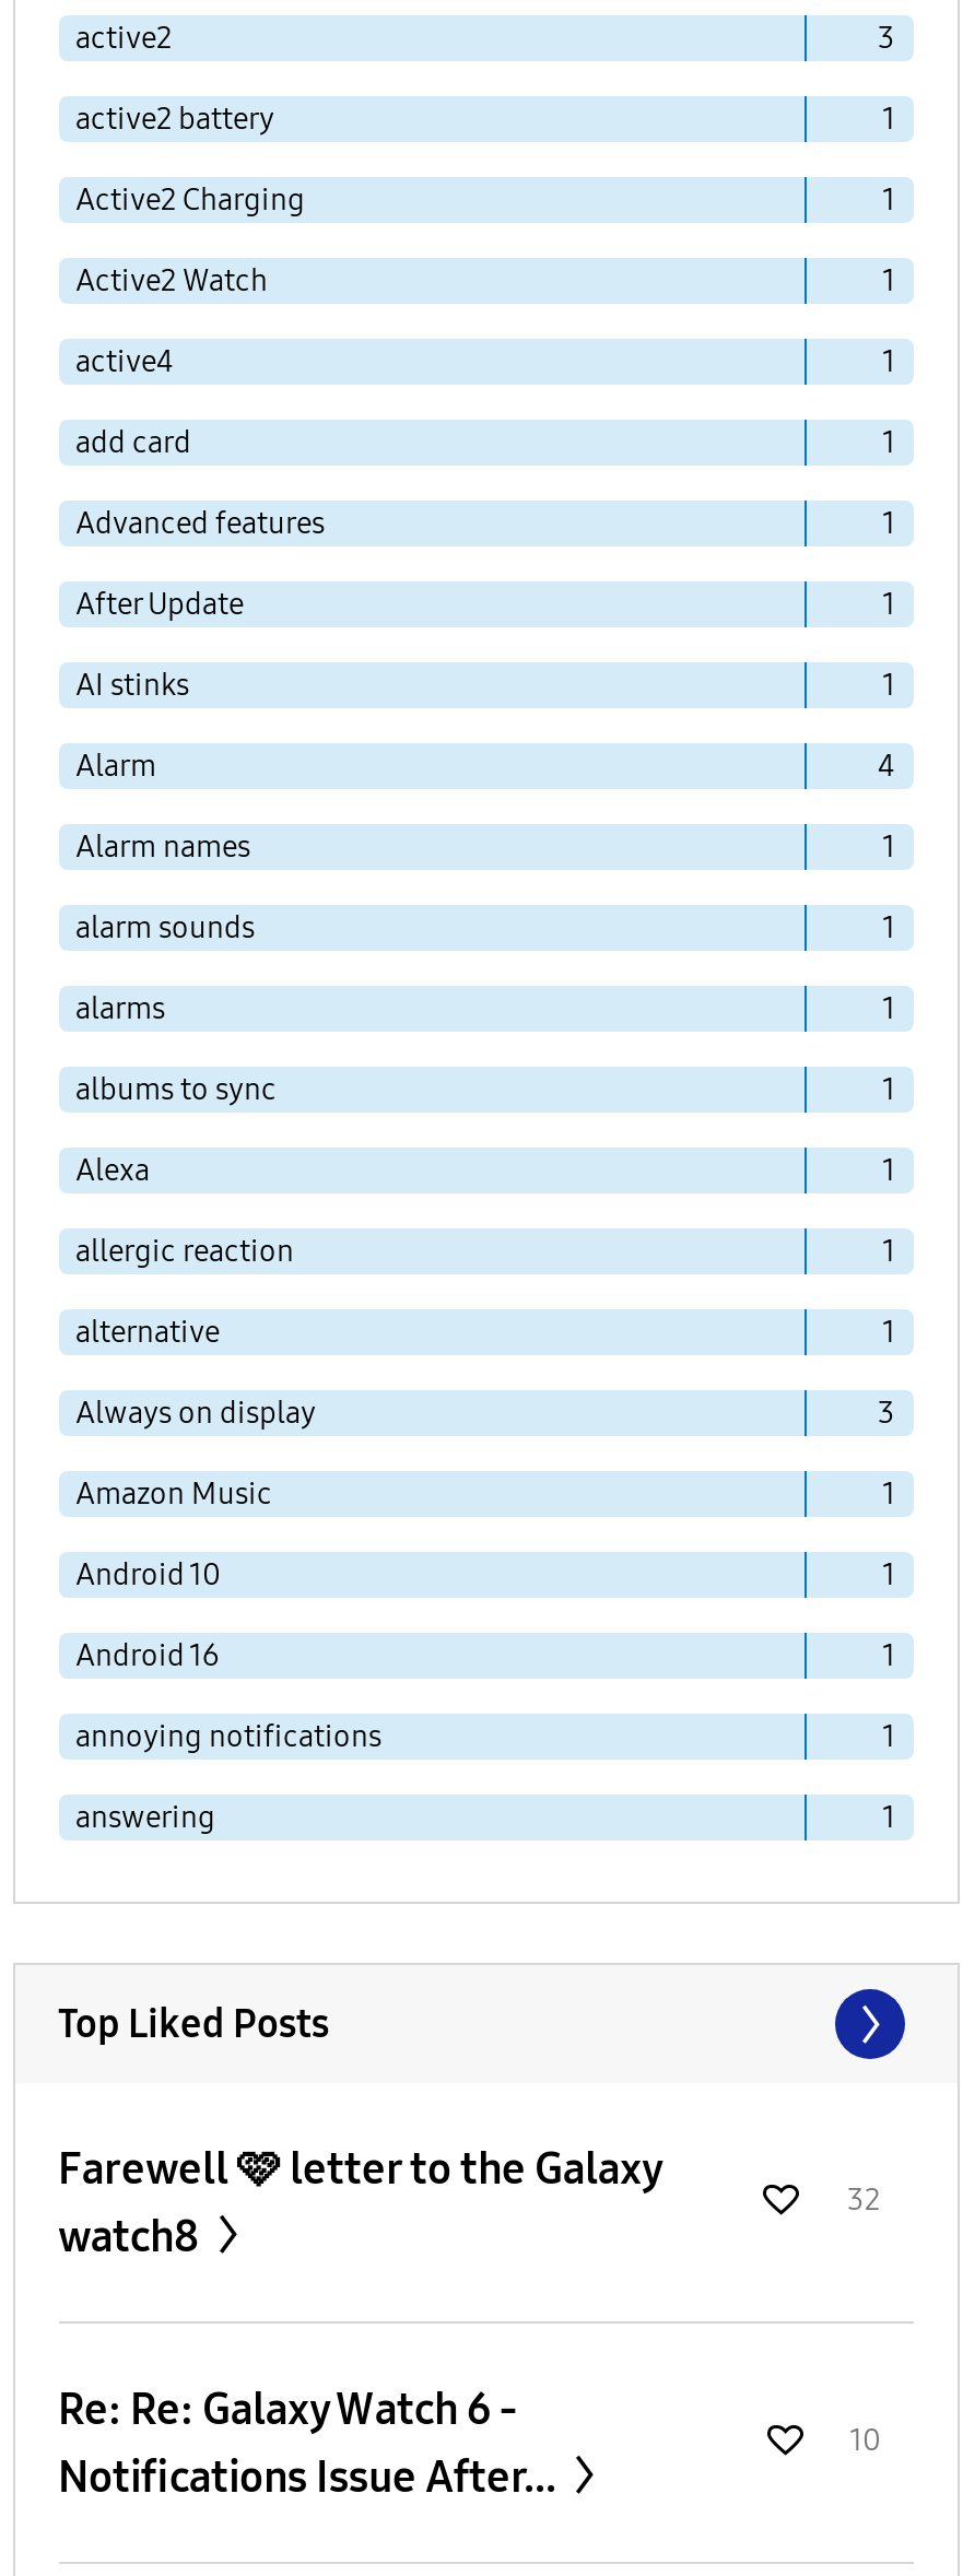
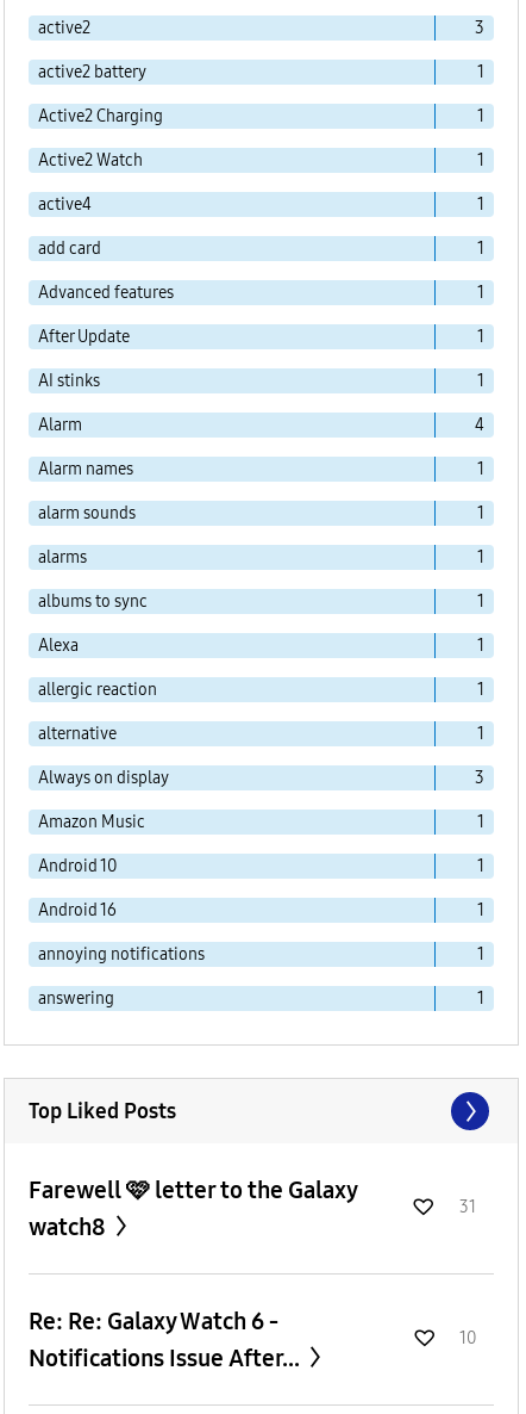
- 32
+ 31
